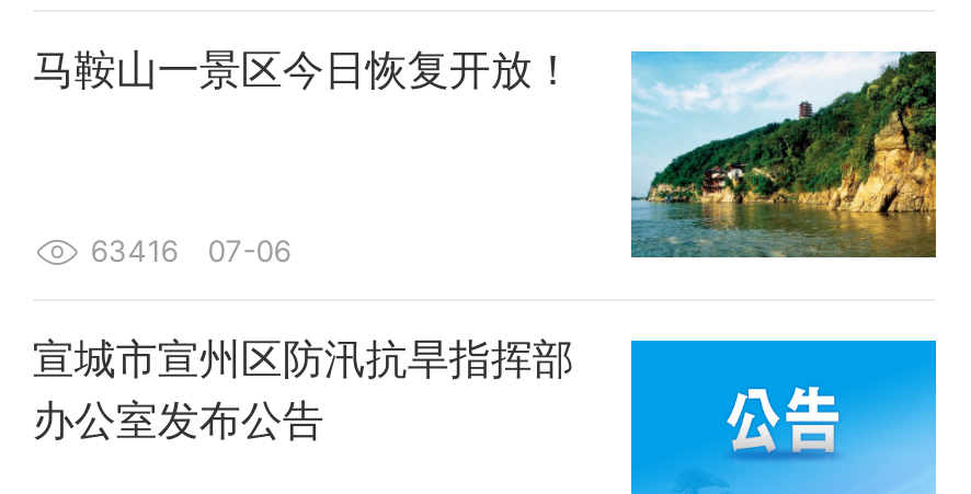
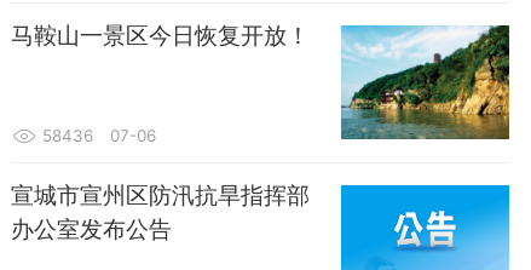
- 63416 07-06
+ 58436 07-06
